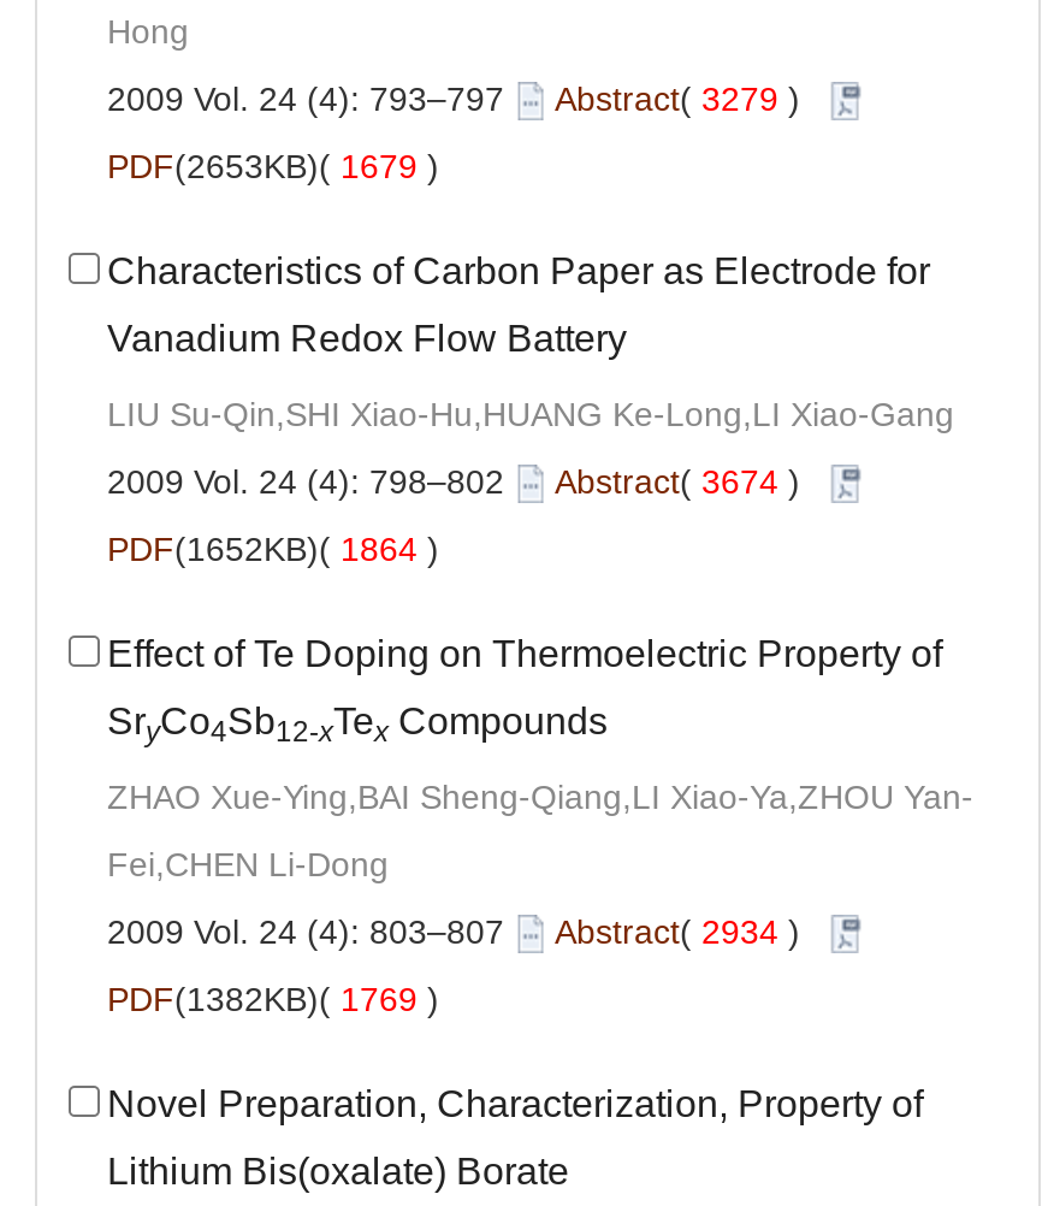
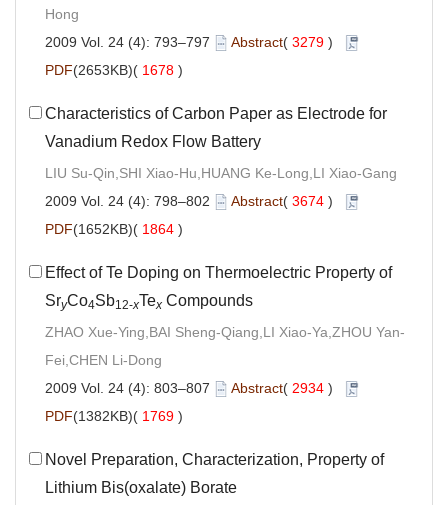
- PDF(2653KB)(1679)
+ PDF(2653KB)(1678)
